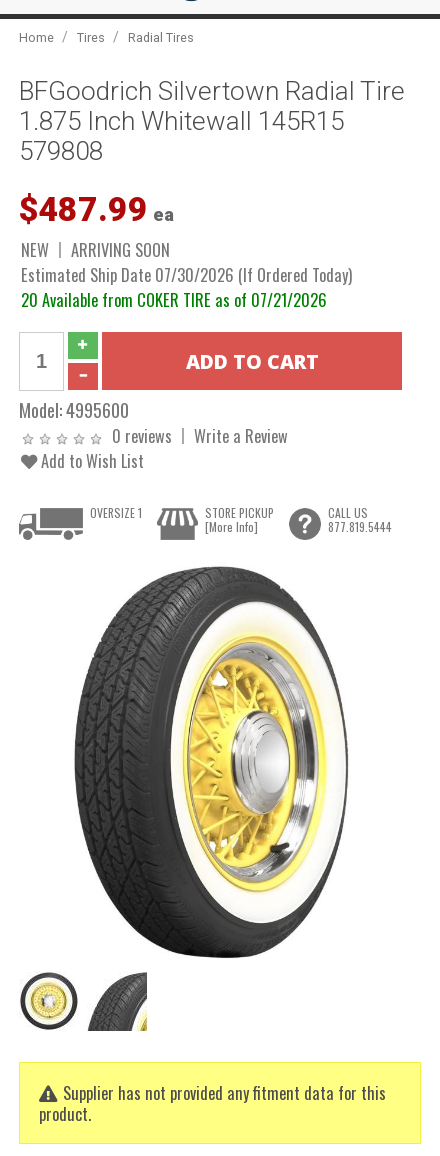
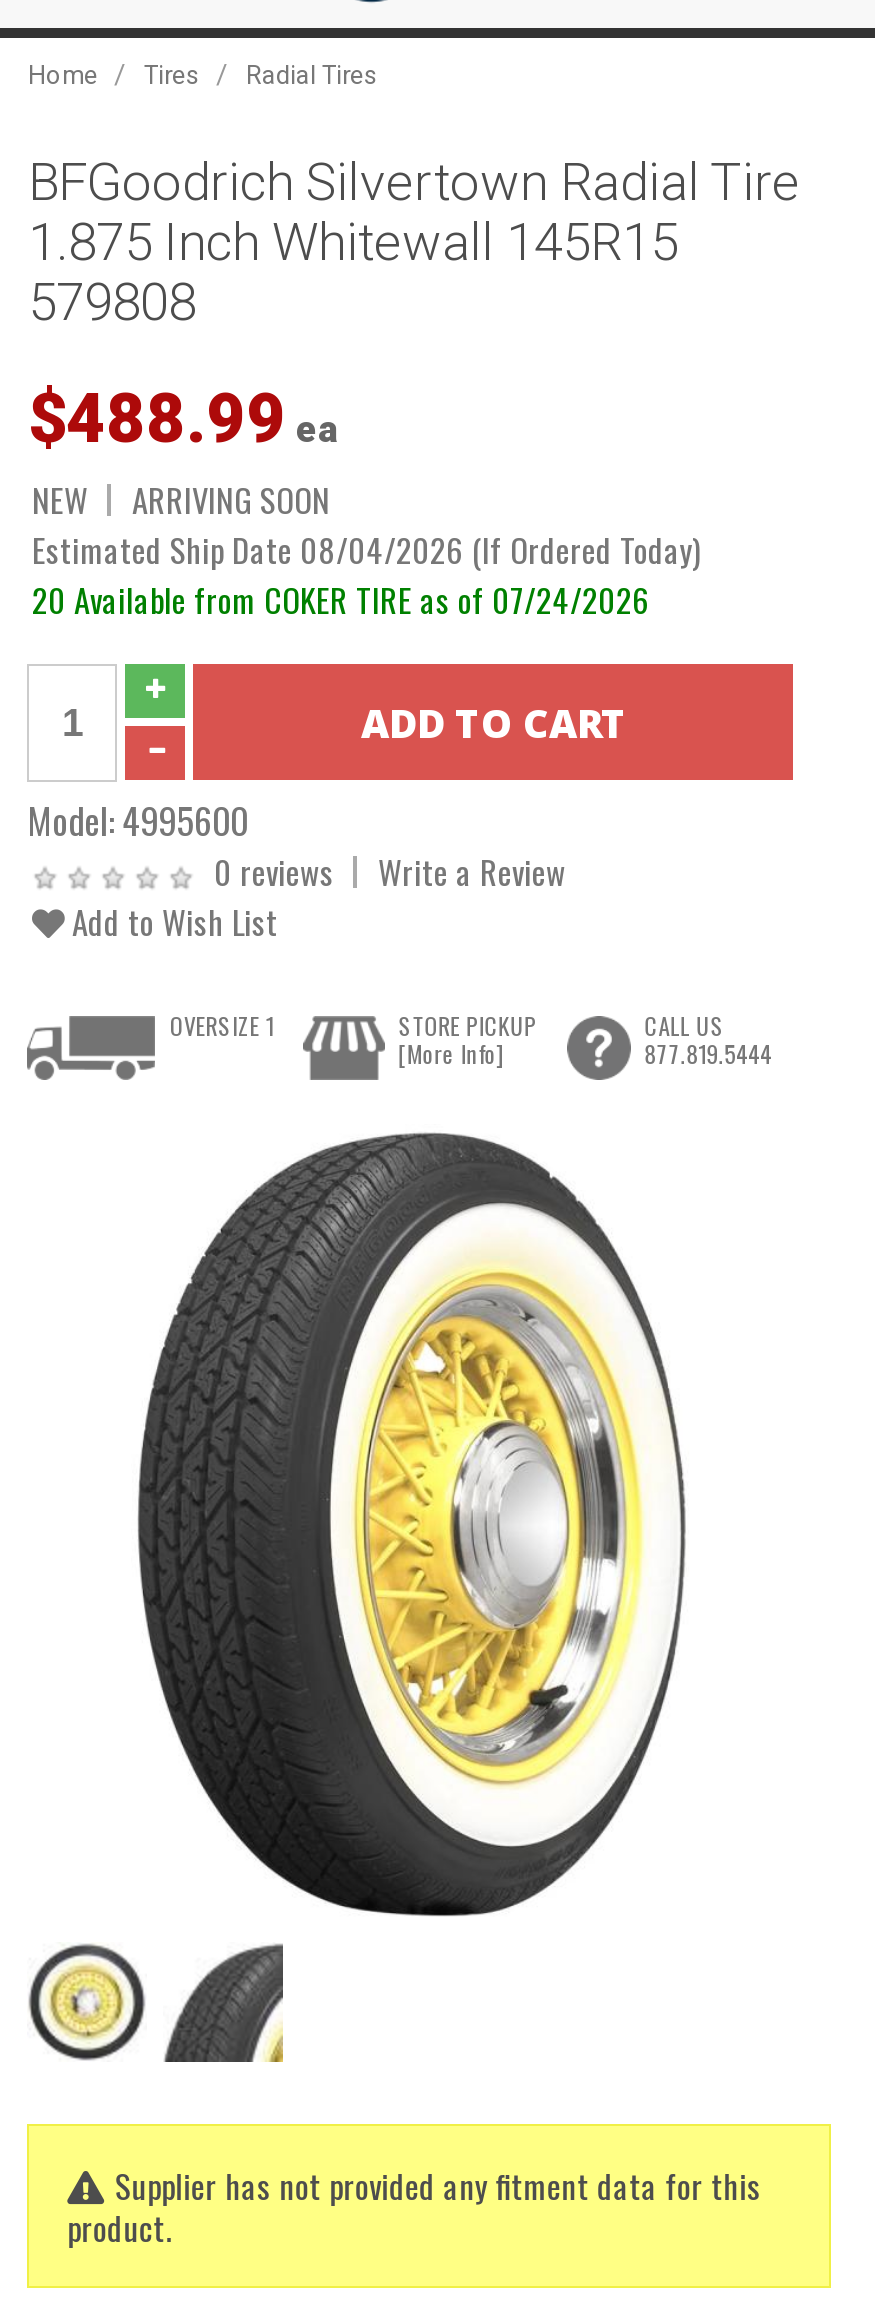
- $487.99 ea
+ $488.99 ea

- Estimated Ship Date 07/30/2026 (If Ordered Today)
+ Estimated Ship Date 08/04/2026 (If Ordered Today)

- 20 Available from COKER TIRE as of 07/21/2026
+ 20 Available from COKER TIRE as of 07/24/2026
